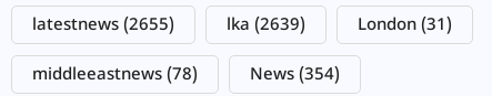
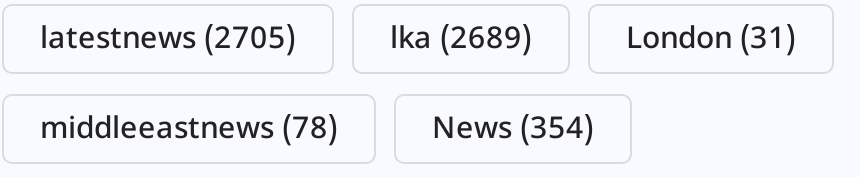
- latestnews (2655)
+ latestnews (2705)

- lka (2639)
+ lka (2689)
